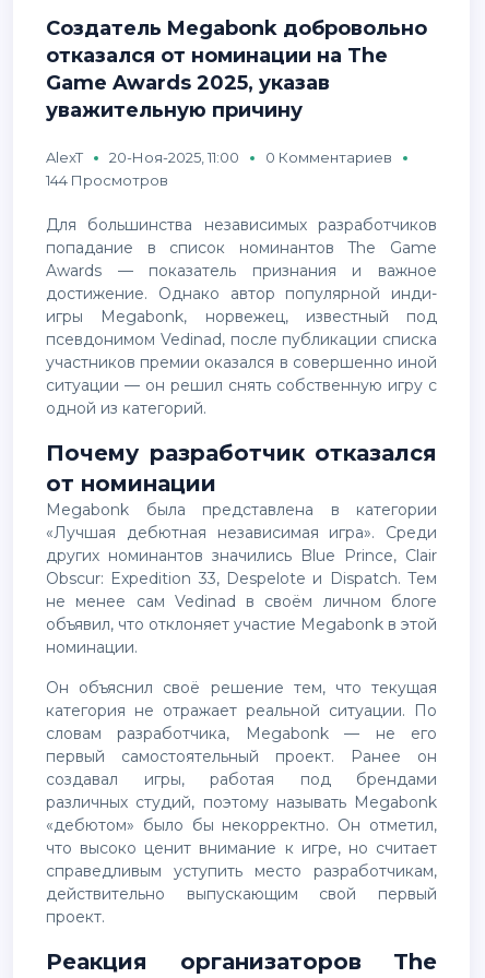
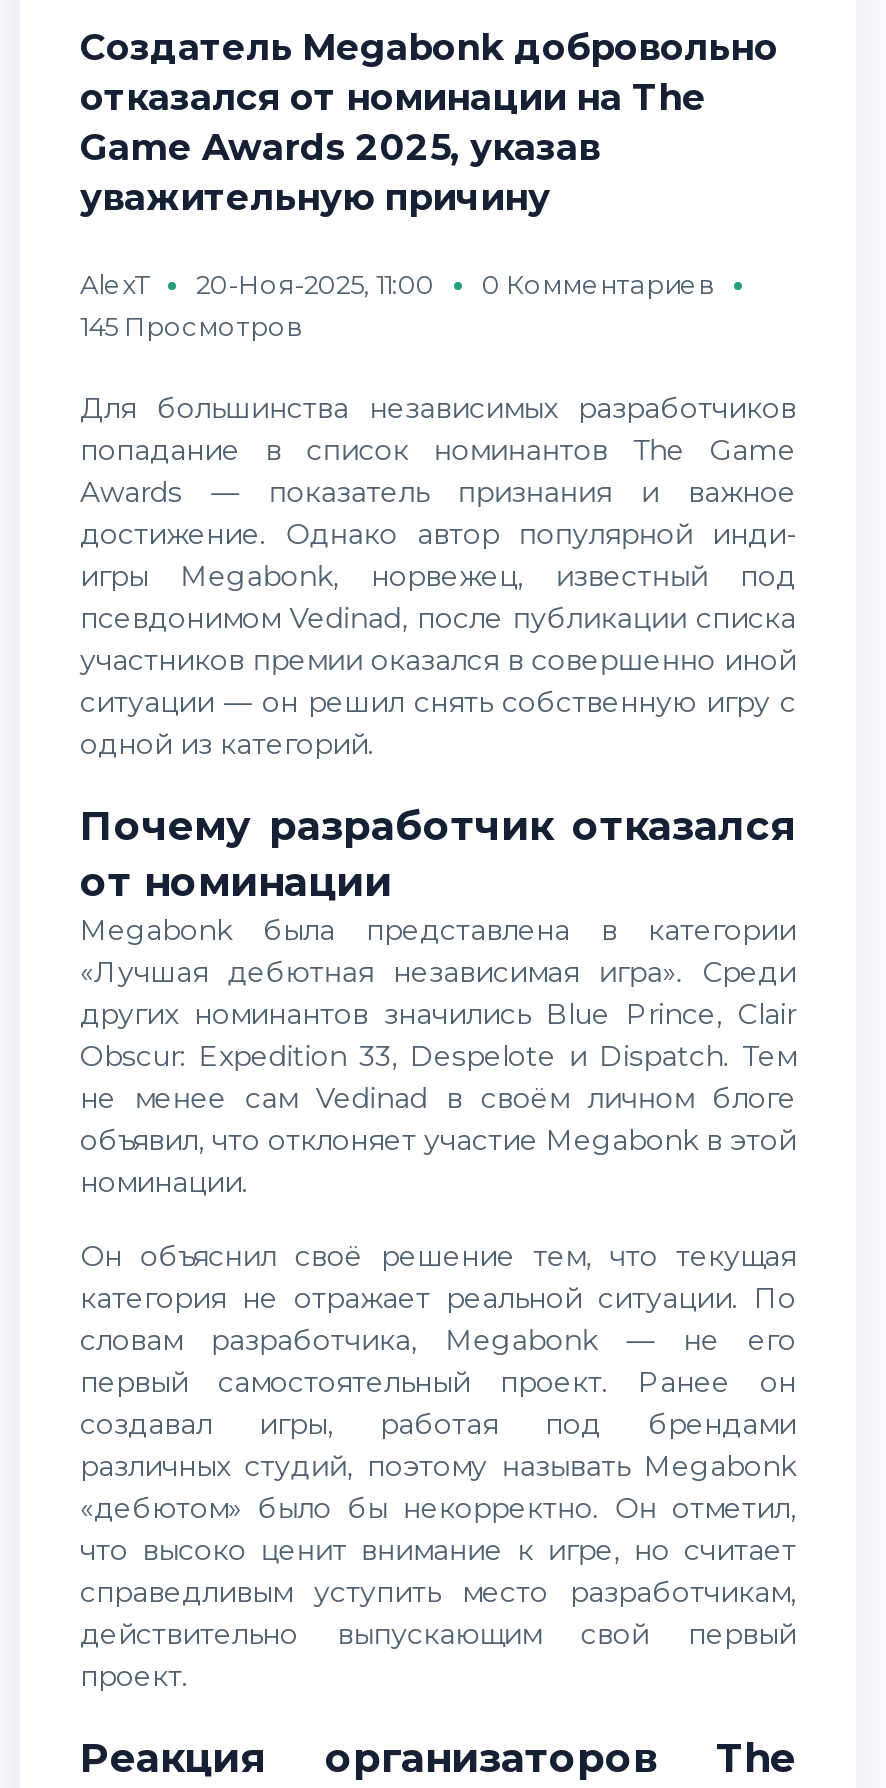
- 144 Просмотров
+ 145 Просмотров
